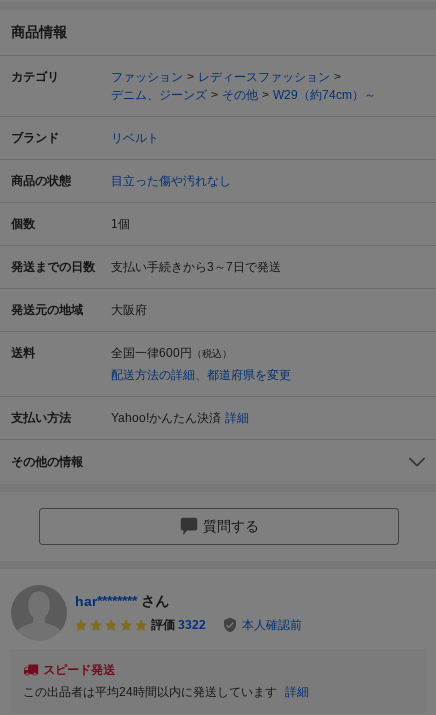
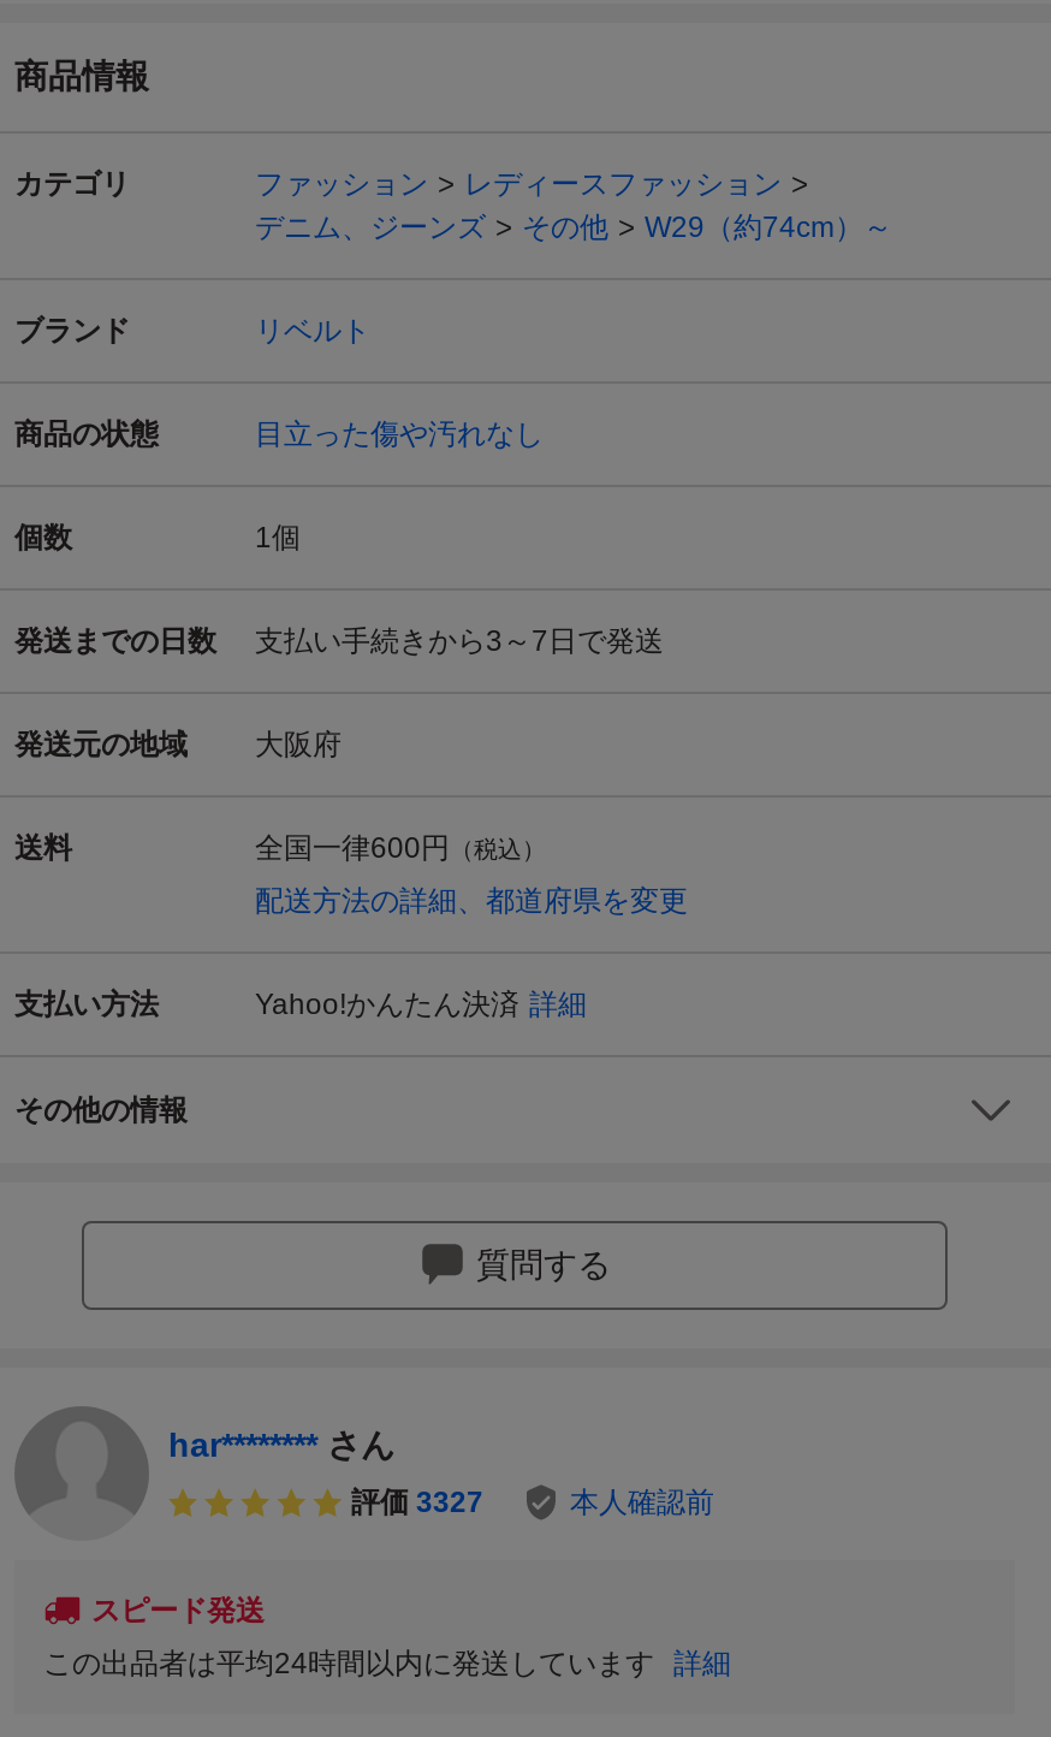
- 評価 3322
+ 評価 3327
